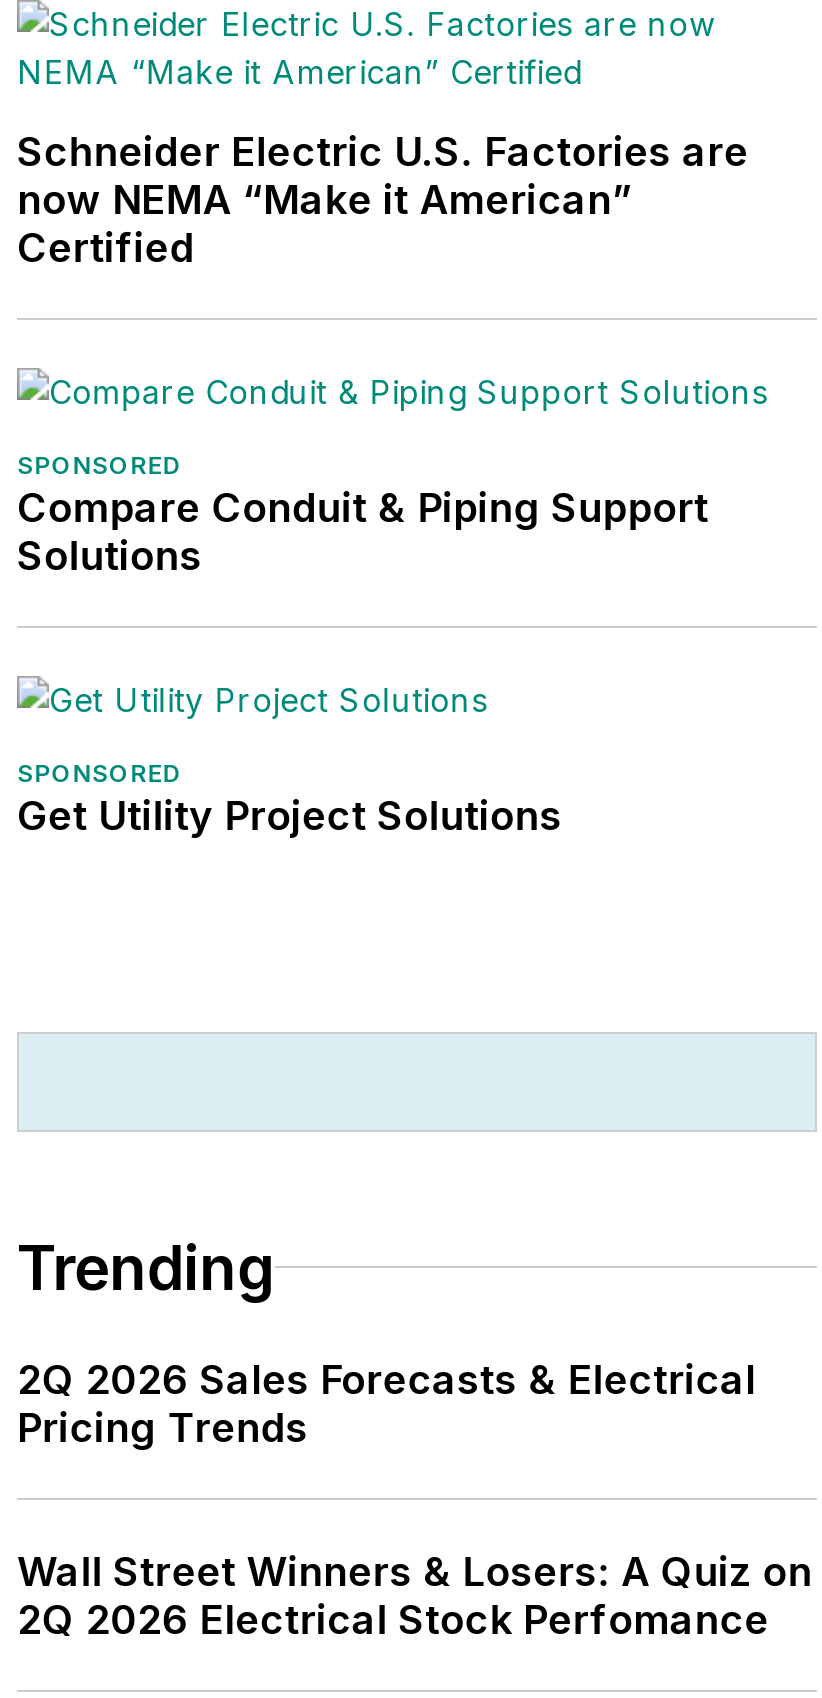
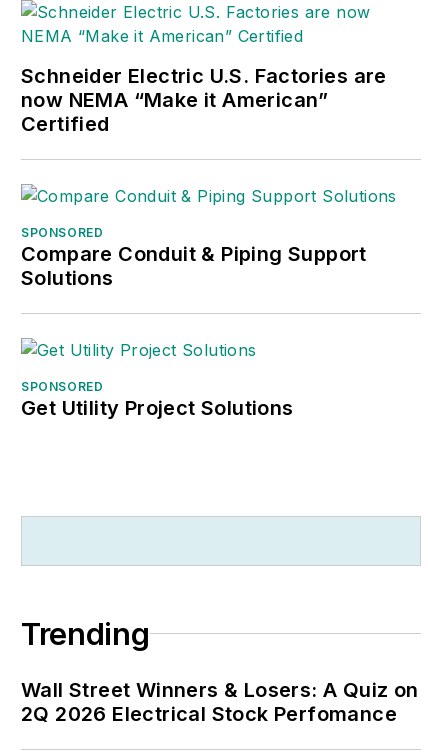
- 2Q 2026 Sales Forecasts & Electrical
- Pricing Trends
